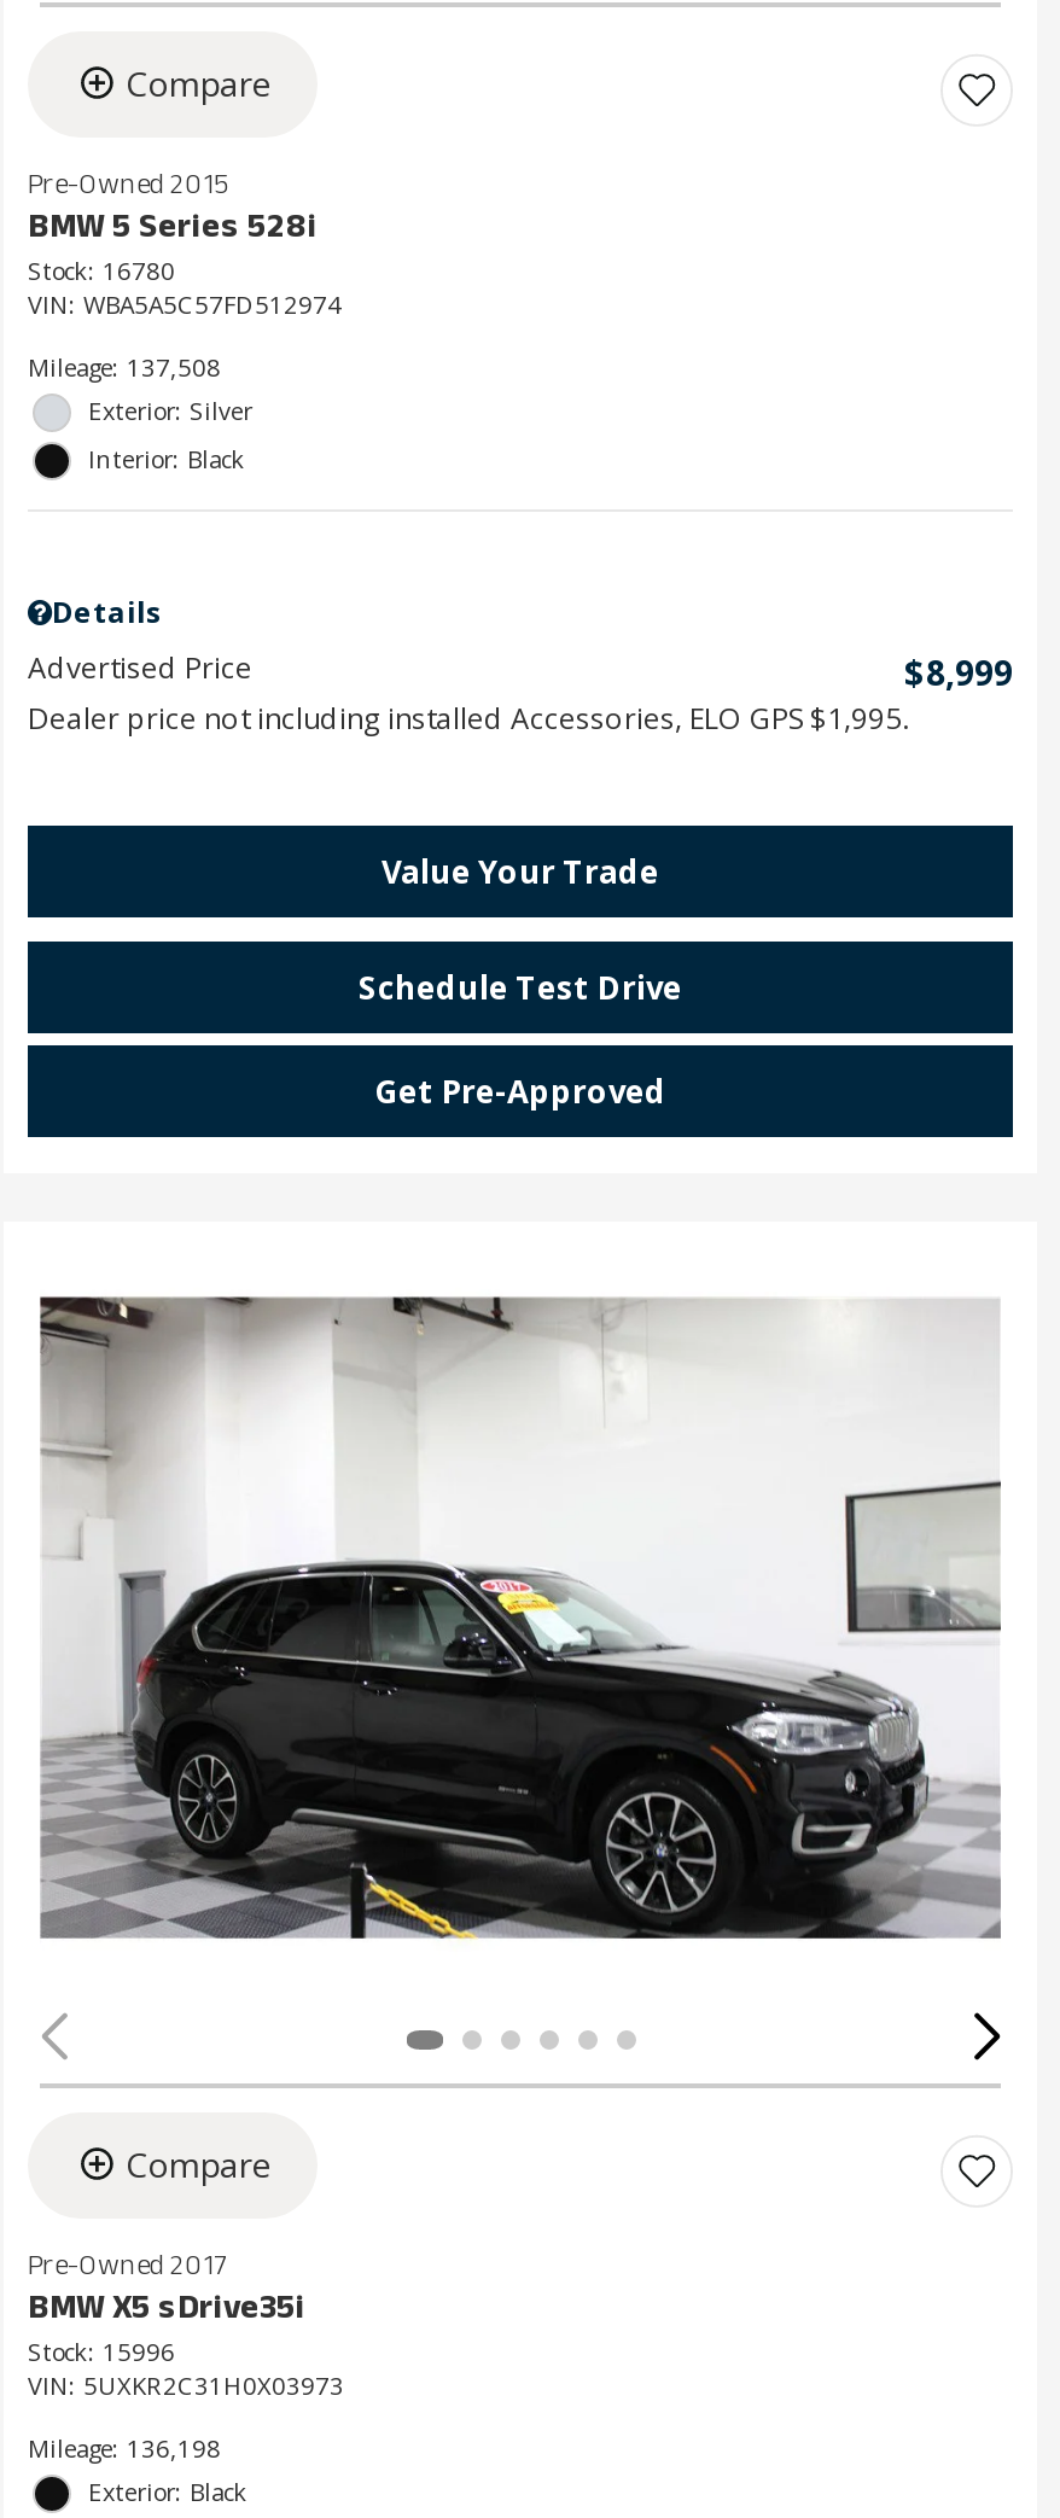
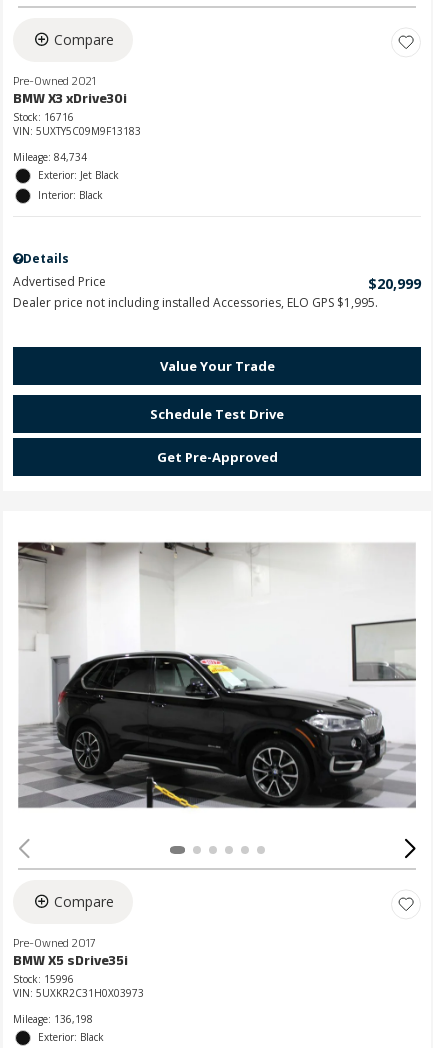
- Pre-Owned 2015
- BMW 5 Series 528i
- Stock: 16780
- VIN: WBA5A5C57FD512974
+ Pre-Owned 2021
+ BMW X3 xDrive30i
+ Stock: 16716
+ VIN: 5UXTY5C09M9F13183

- Mileage: 137,508
- Exterior: Silver
+ Mileage: 84,734
+ Exterior: Jet Black

- $8,999
+ $20,999
